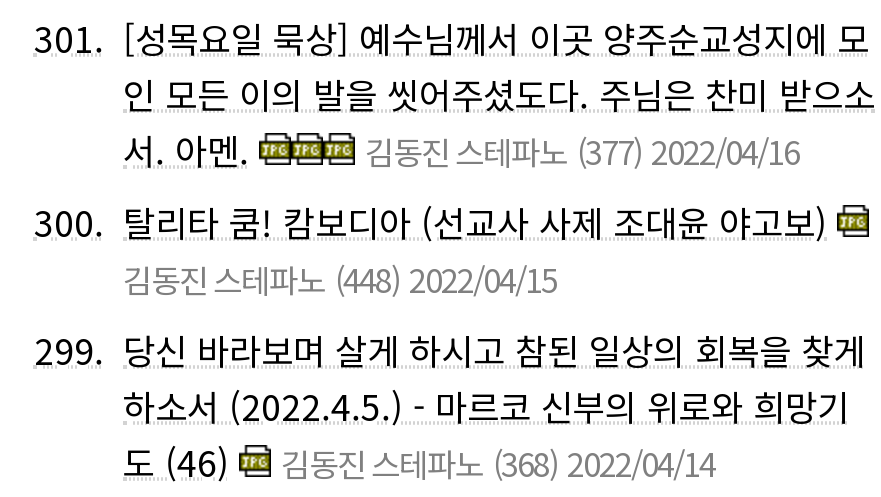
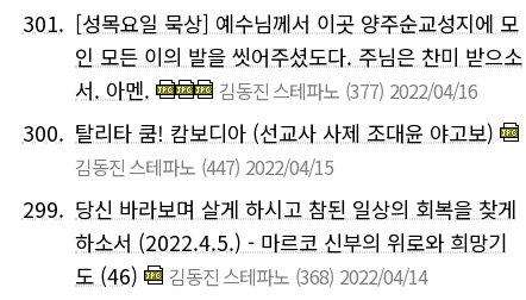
- 김동진 스테파노 (448) 2022/04/15
+ 김동진 스테파노 (447) 2022/04/15
